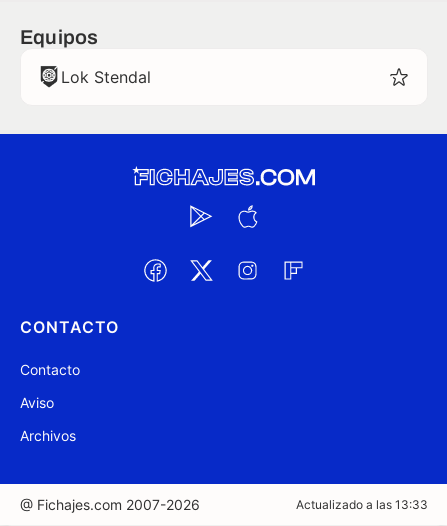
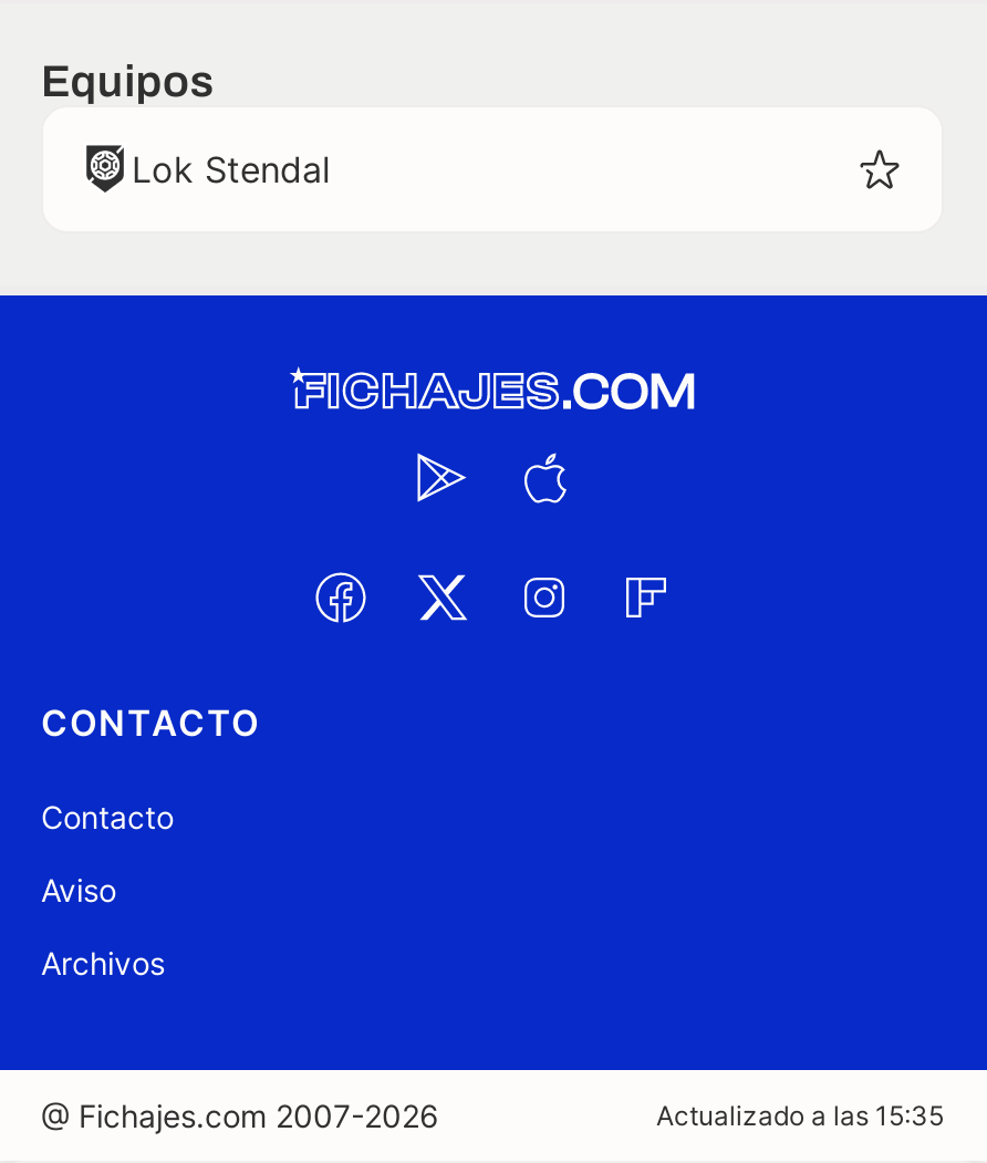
- Actualizado a las 13:33
+ Actualizado a las 15:35
